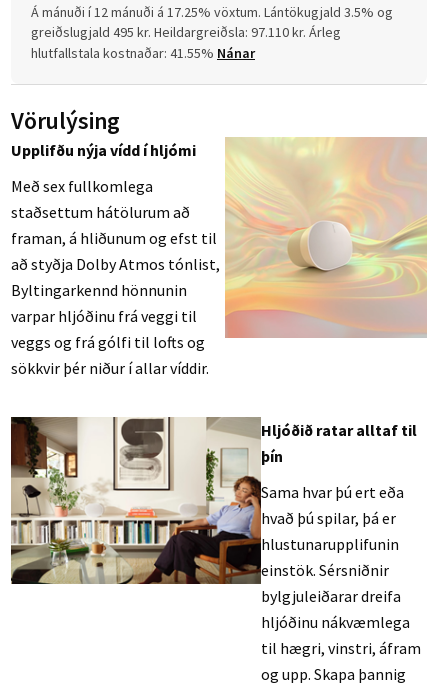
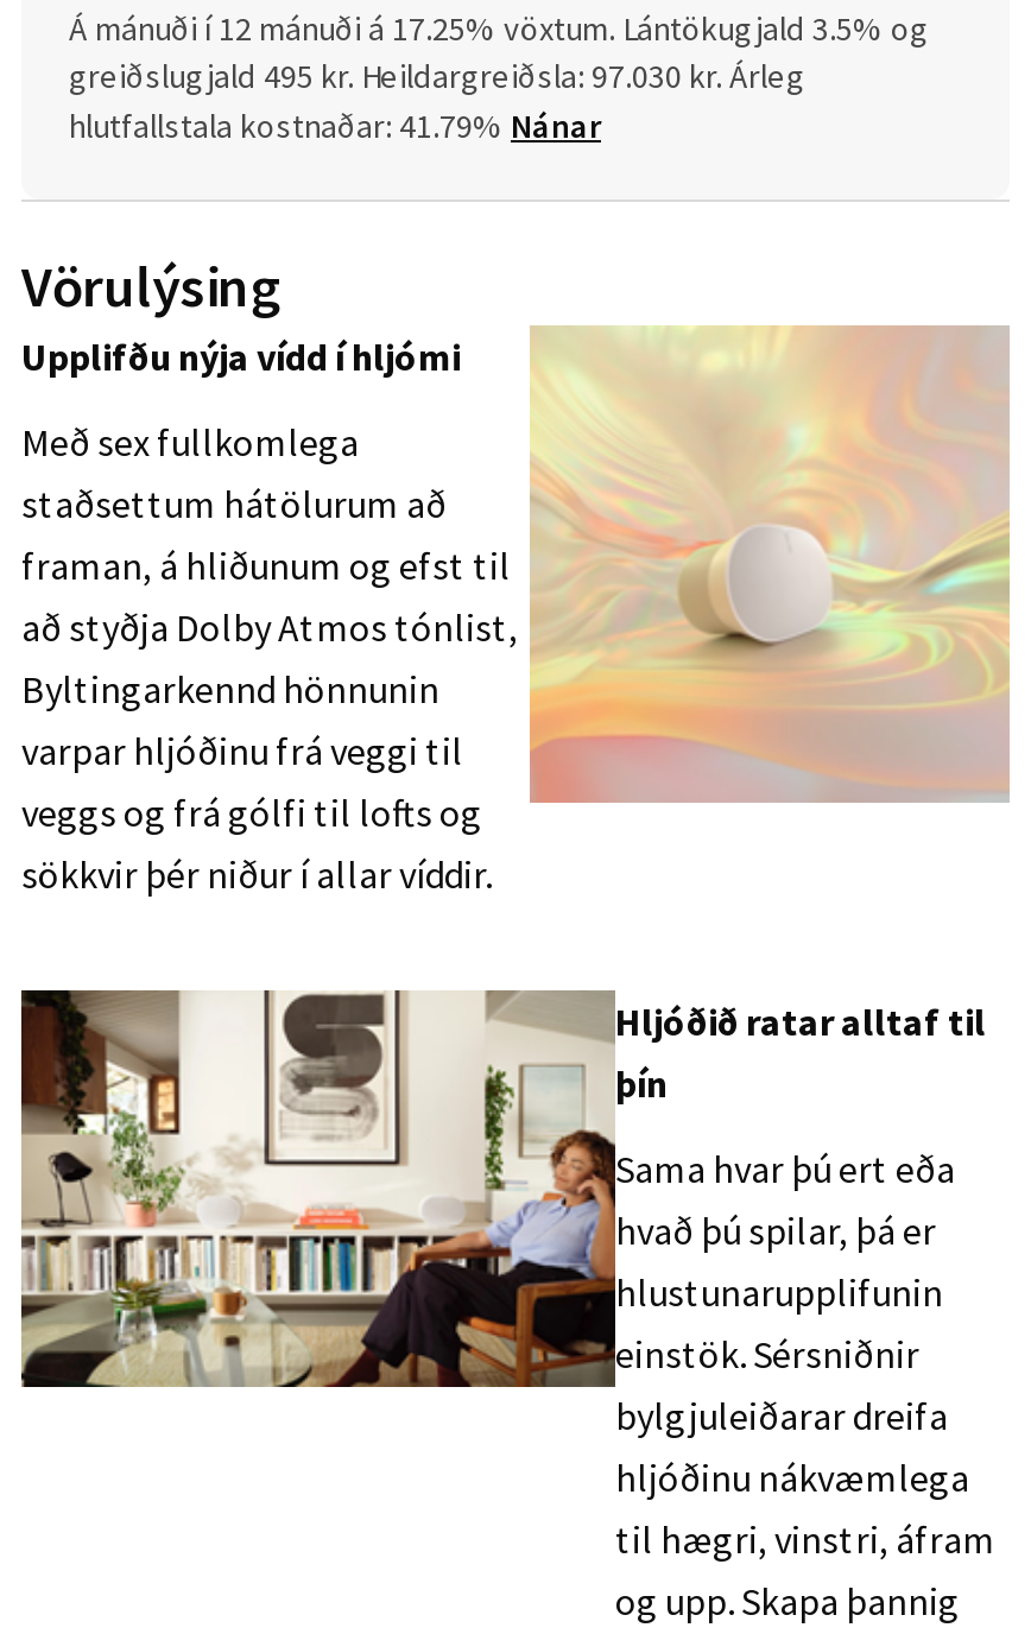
- greiðslugjald 495 kr. Heildargreiðsla: 97.110 kr. Árleg
+ greiðslugjald 495 kr. Heildargreiðsla: 97.030 kr. Árleg

- hlutfallstala kostnaðar: 41.55% Nánar
+ hlutfallstala kostnaðar: 41.79% Nánar
